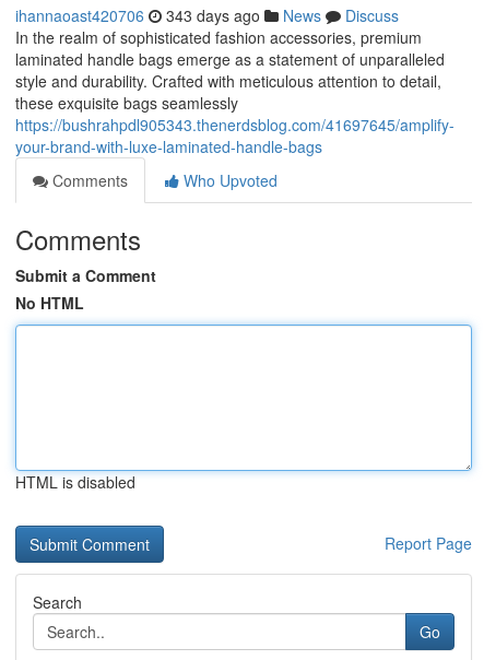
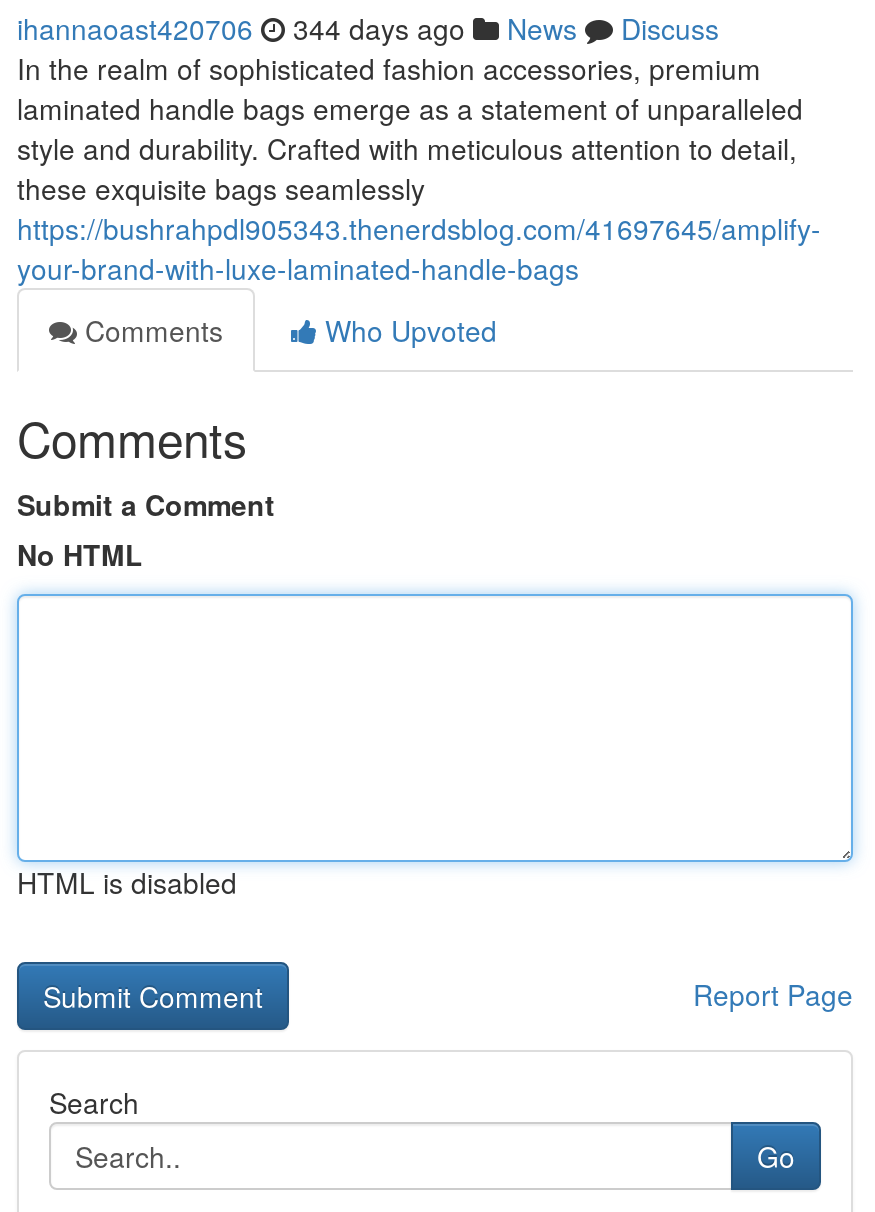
- ihannaoast420706 343 days ago News Discuss
+ ihannaoast420706 344 days ago News Discuss
